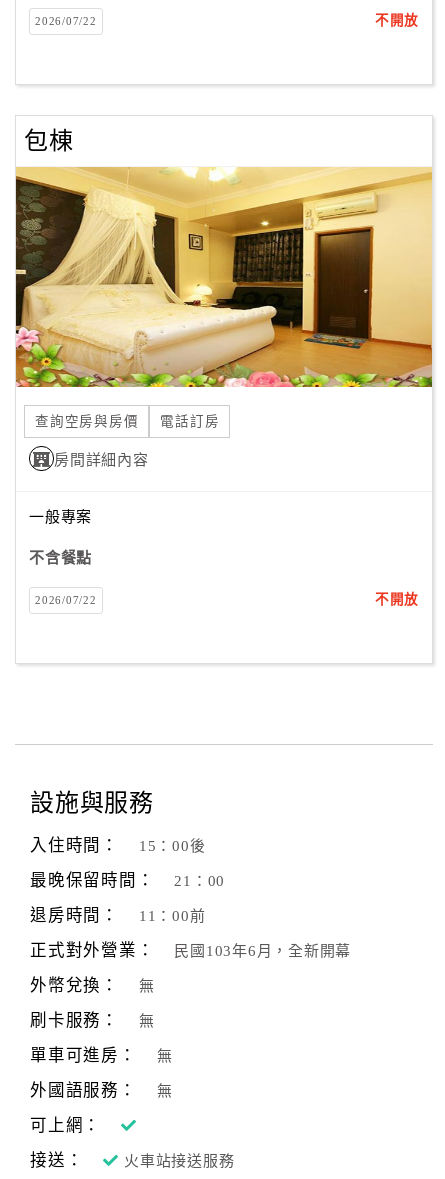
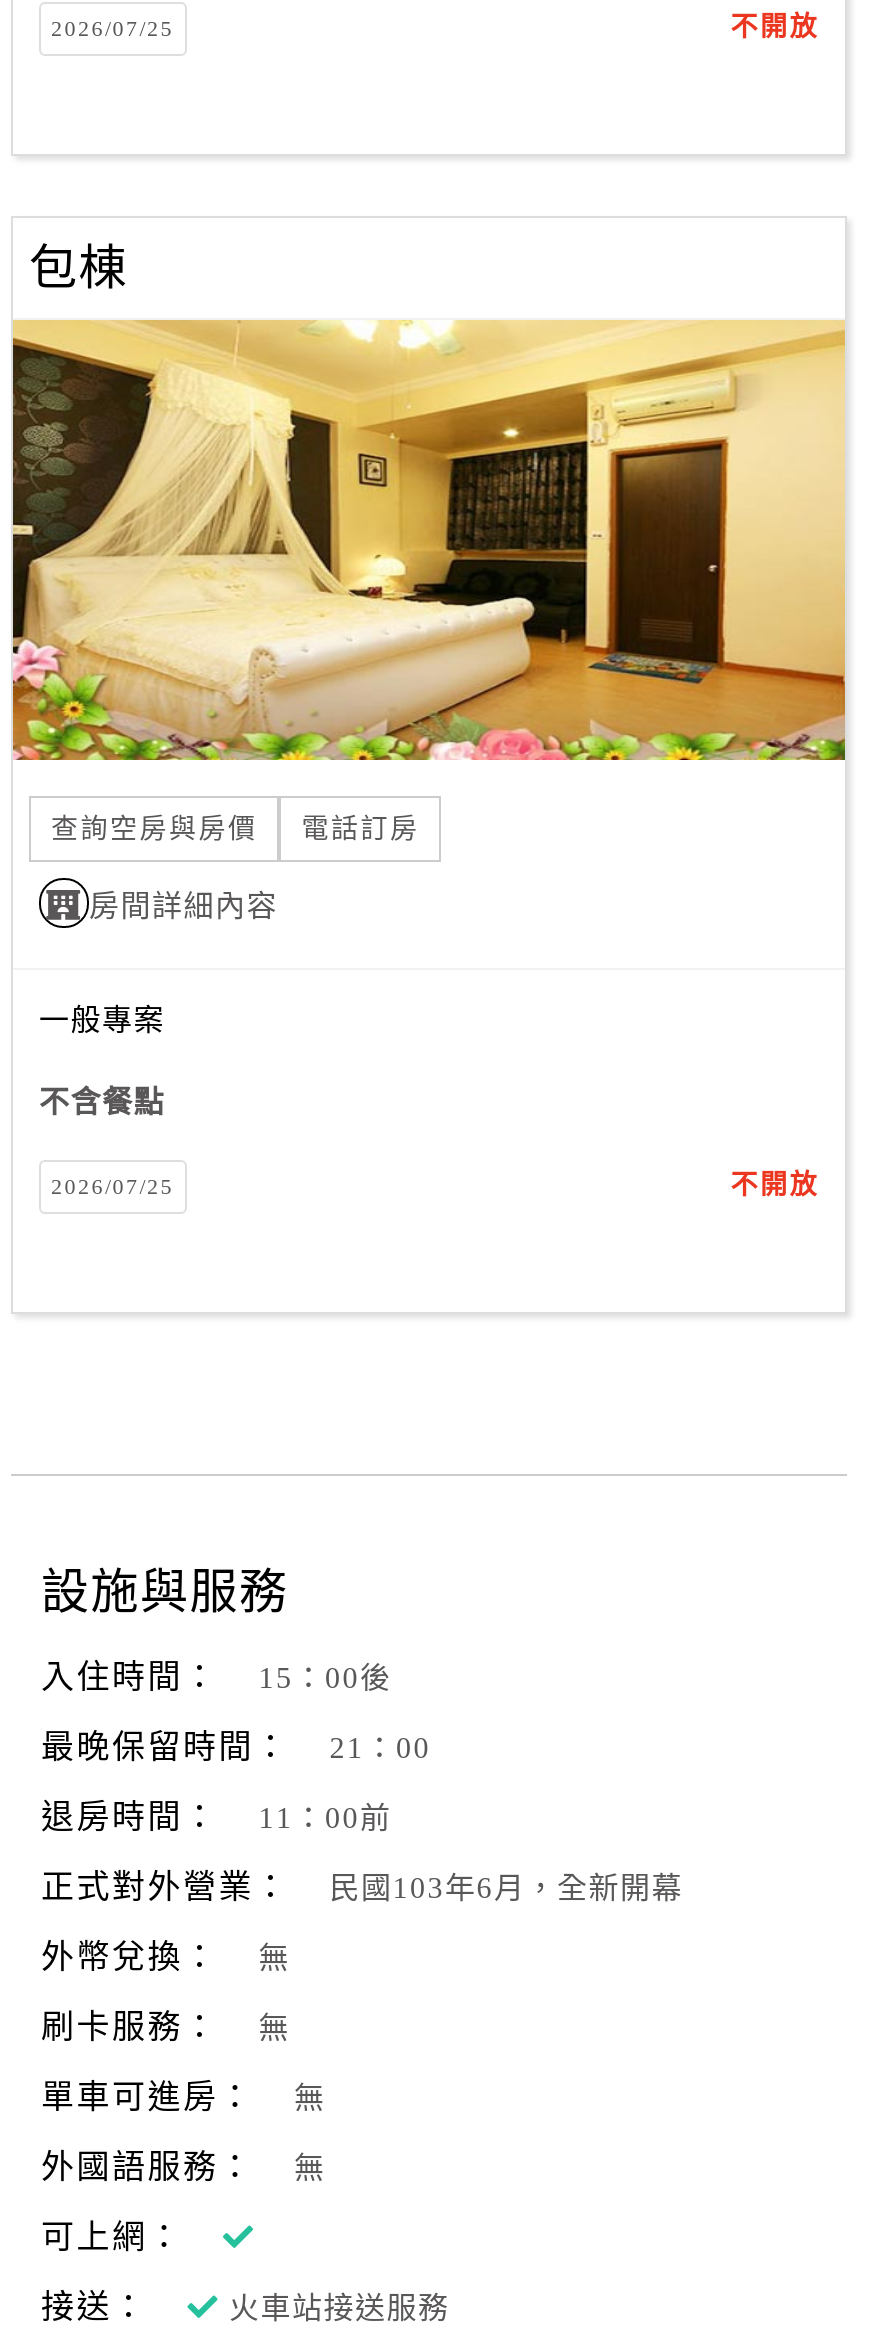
- 2026/07/22
+ 2026/07/25

- 2026/07/22
+ 2026/07/25
